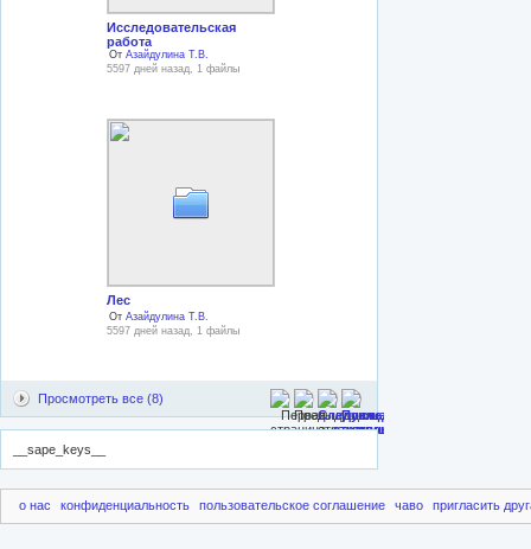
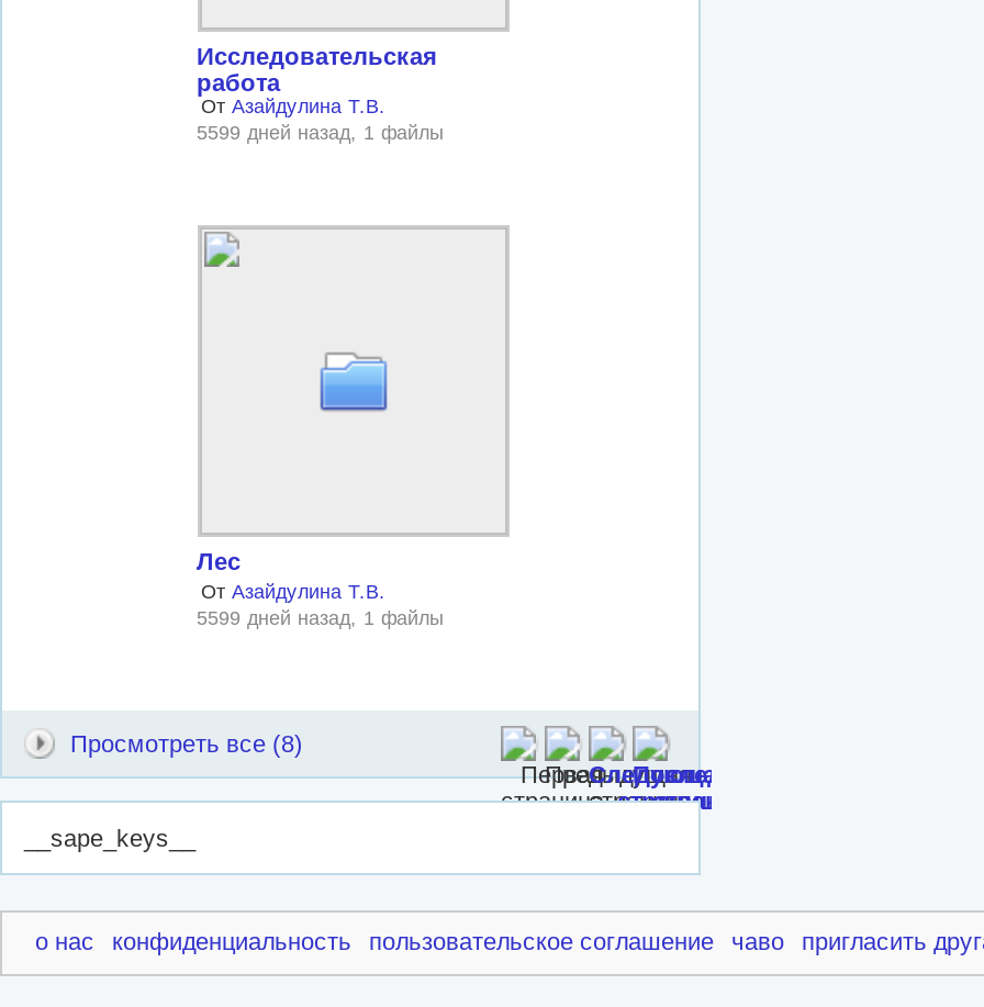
- 5597 дней назад, 1 файлы
+ 5599 дней назад, 1 файлы

- 5597 дней назад, 1 файлы
+ 5599 дней назад, 1 файлы
